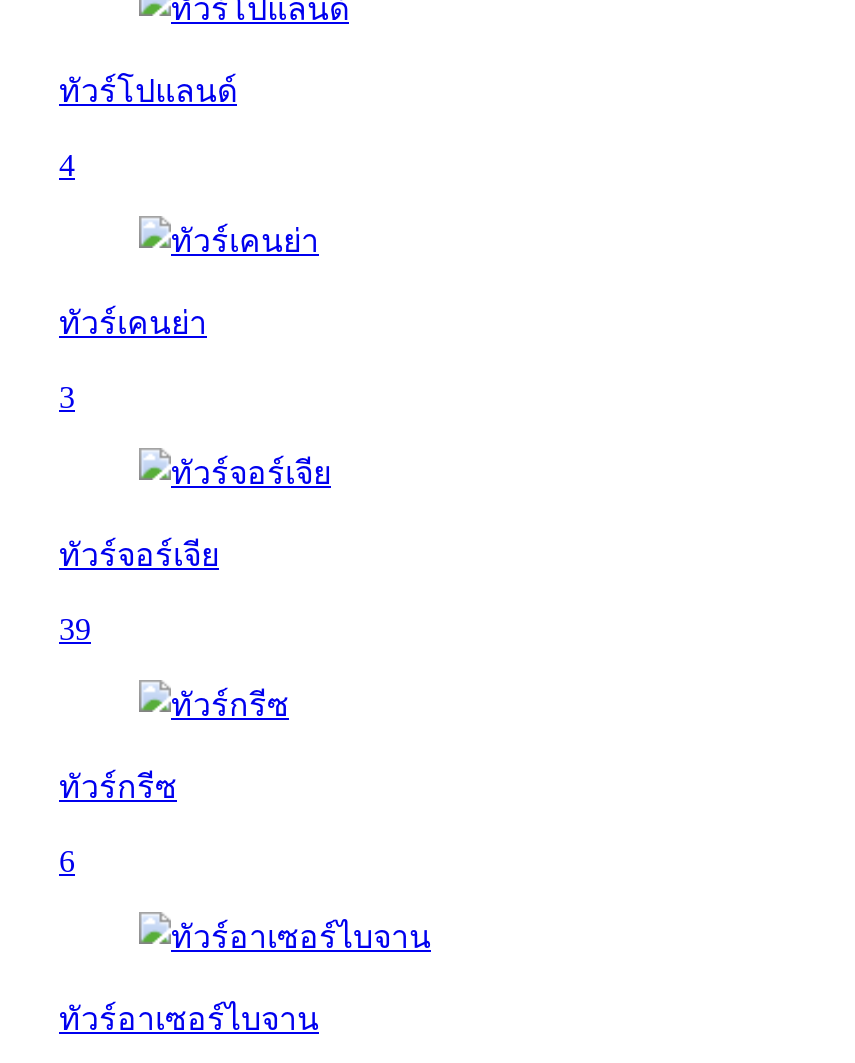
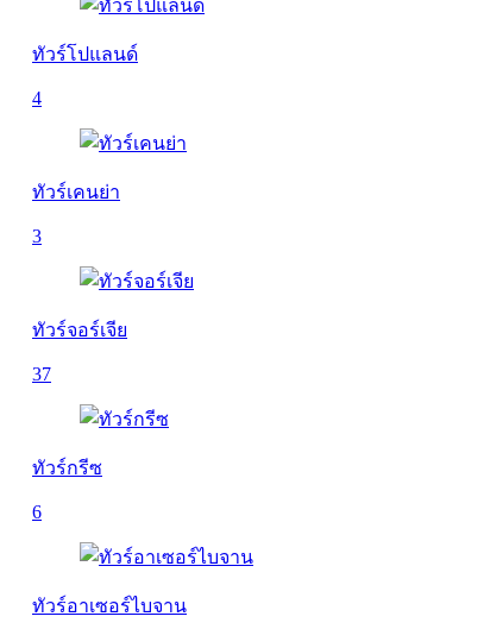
- 39
+ 37
